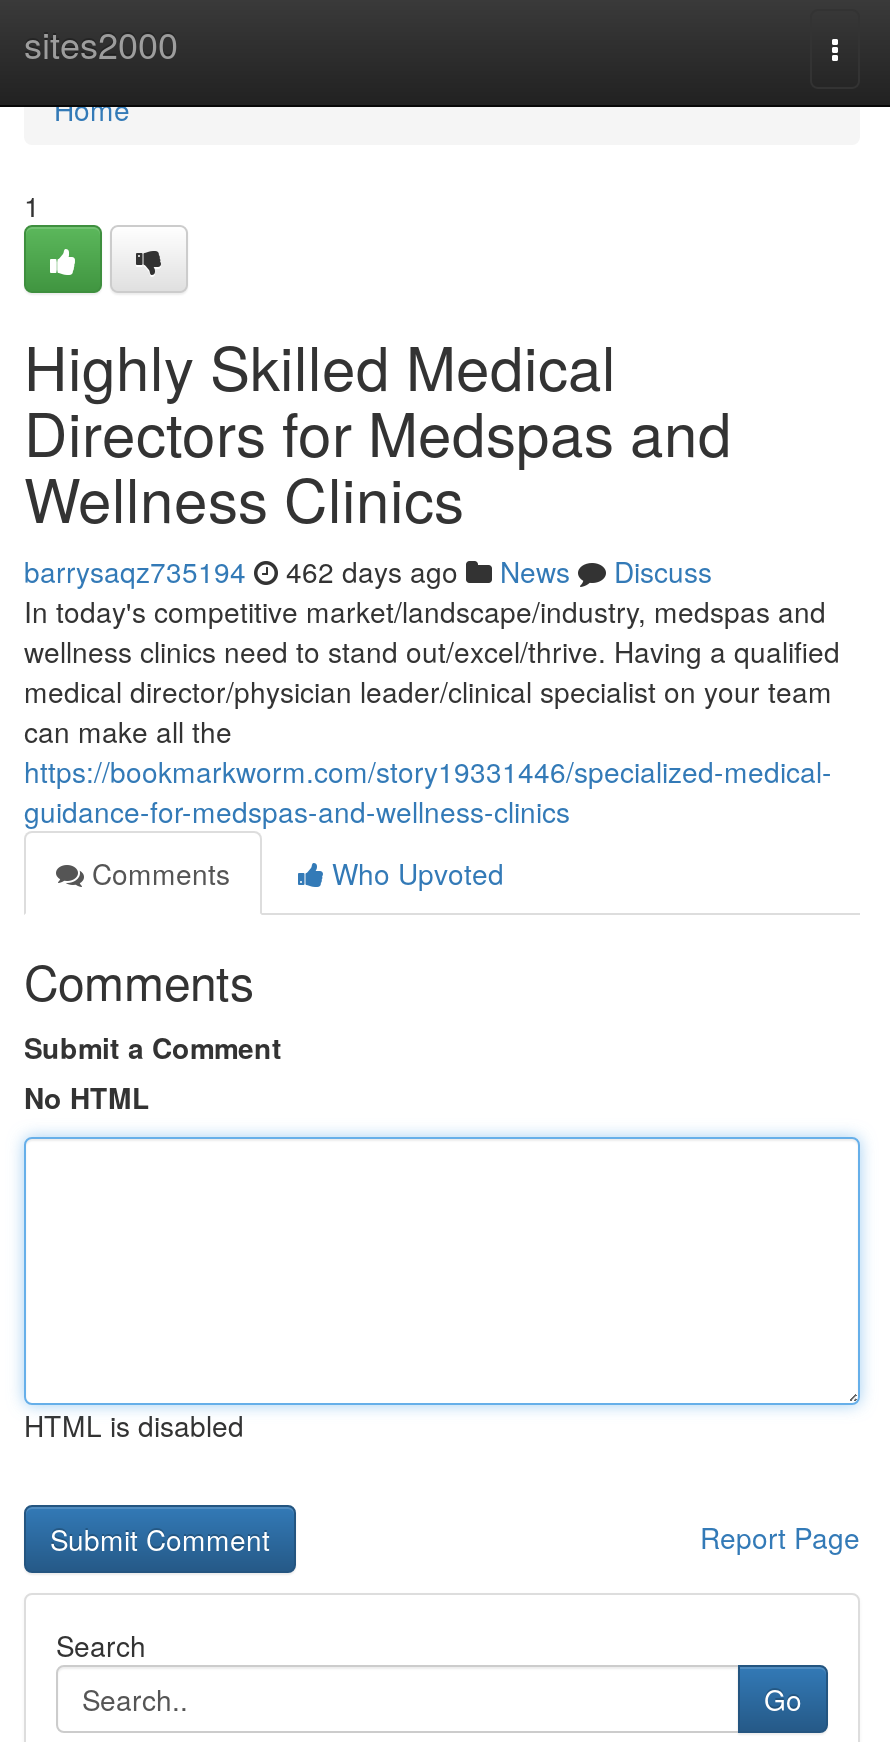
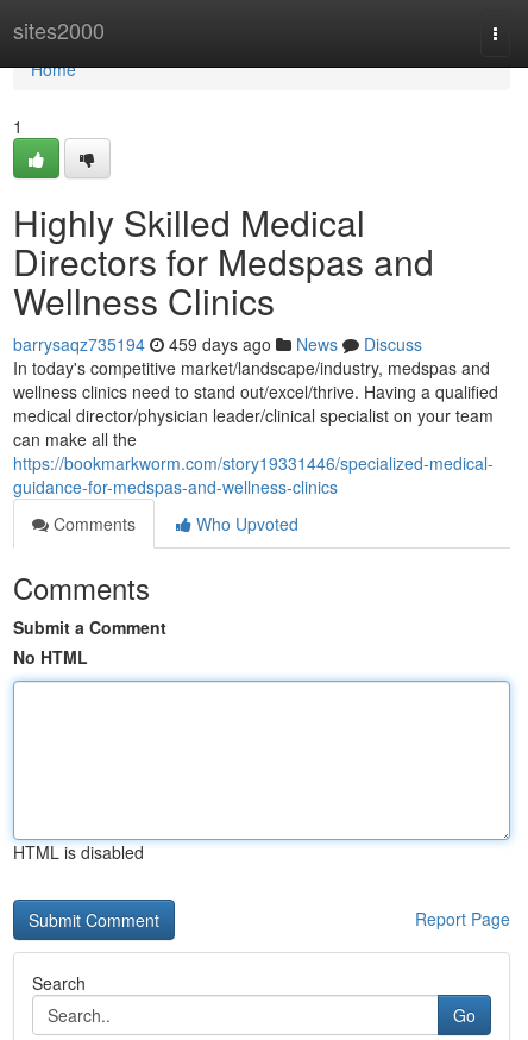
- barrysaqz735194 462 days ago News Discuss
+ barrysaqz735194 459 days ago News Discuss
